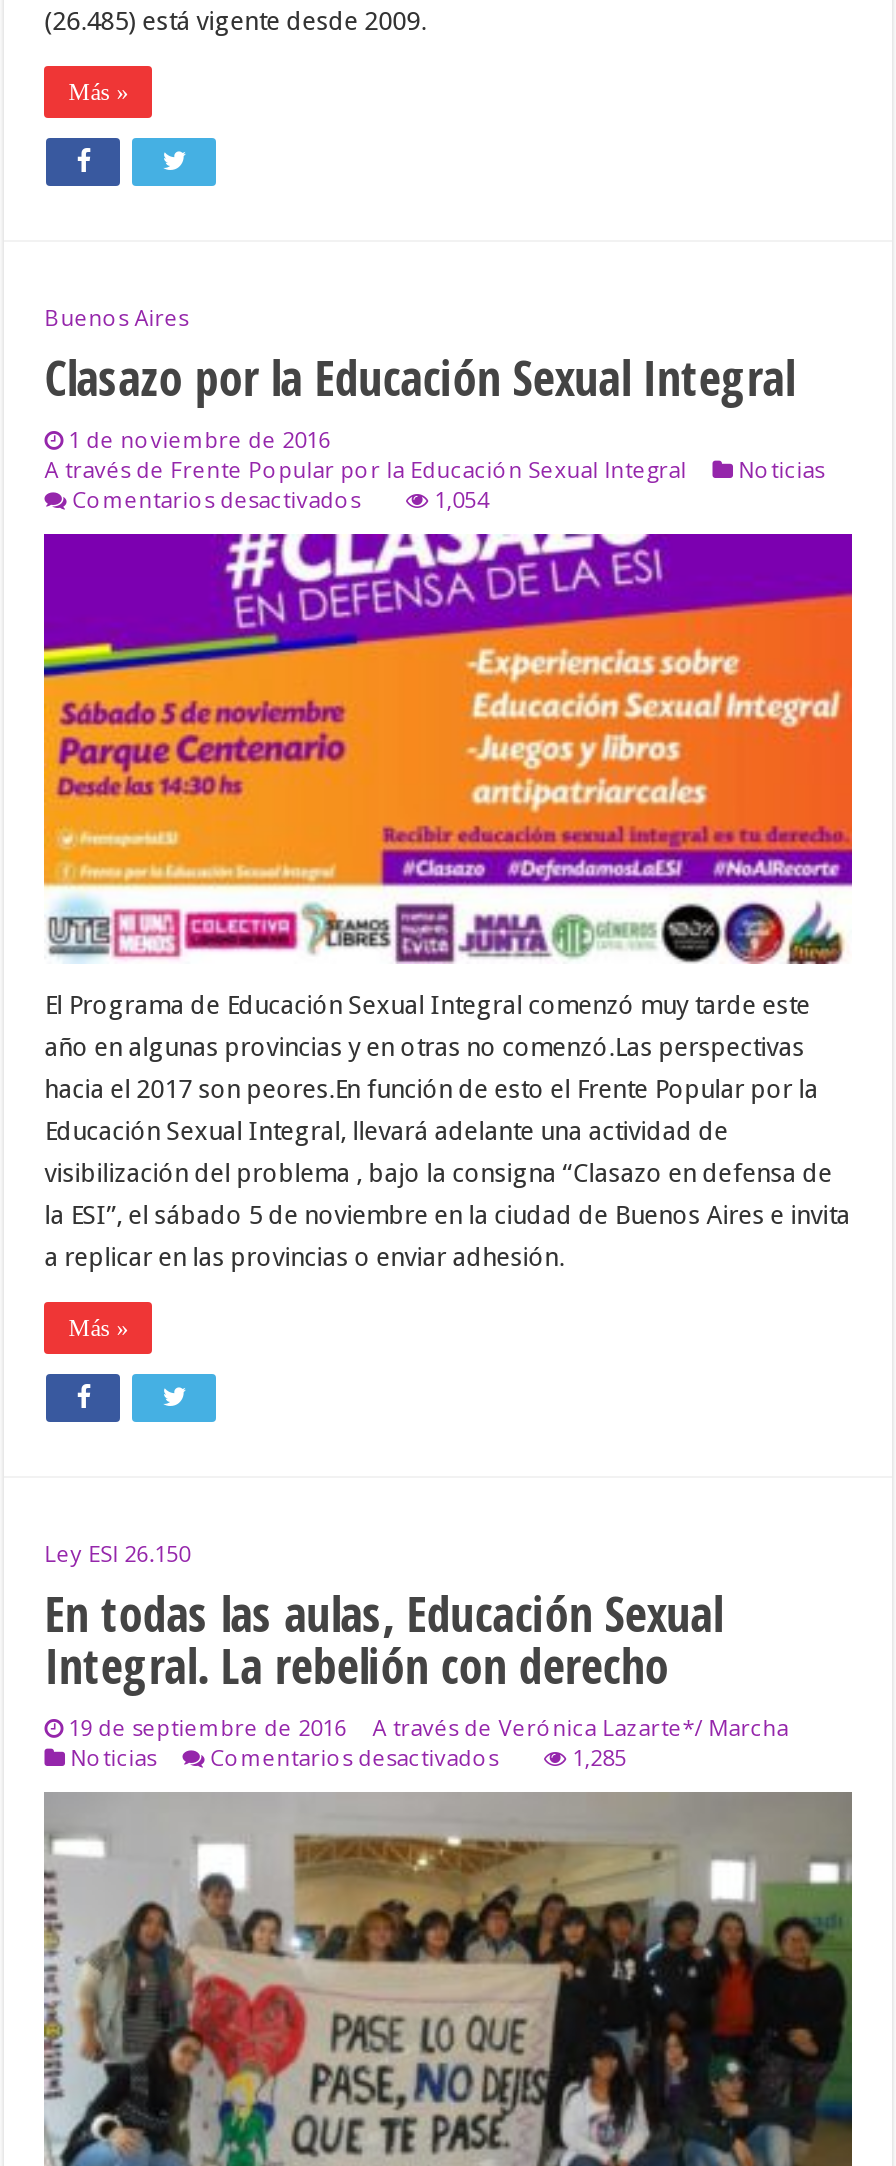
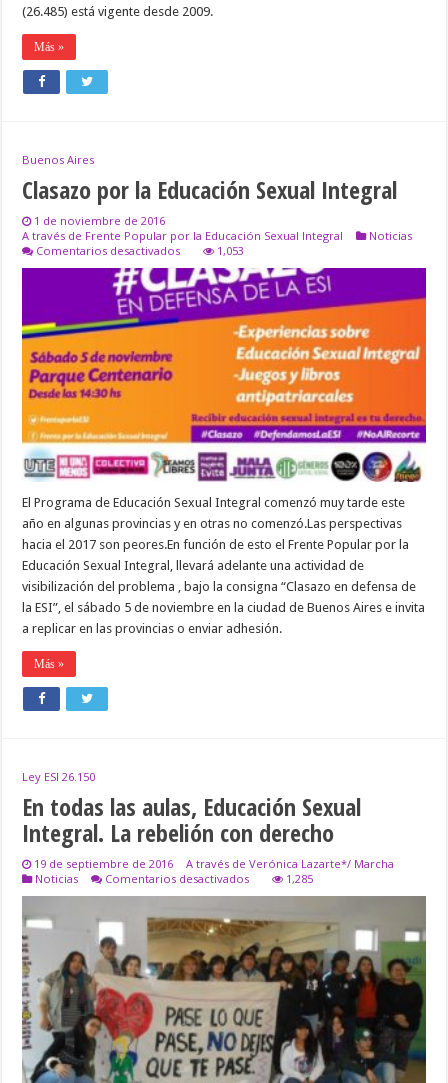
- 1,054
+ 1,053
